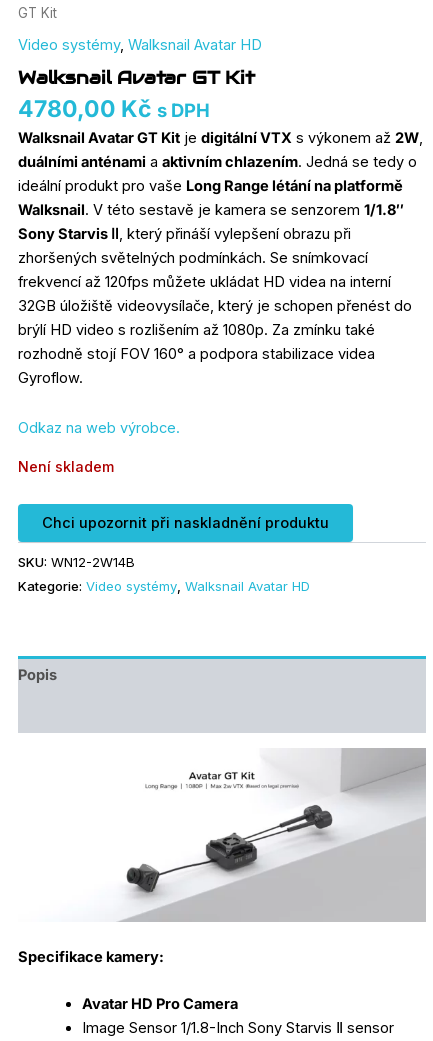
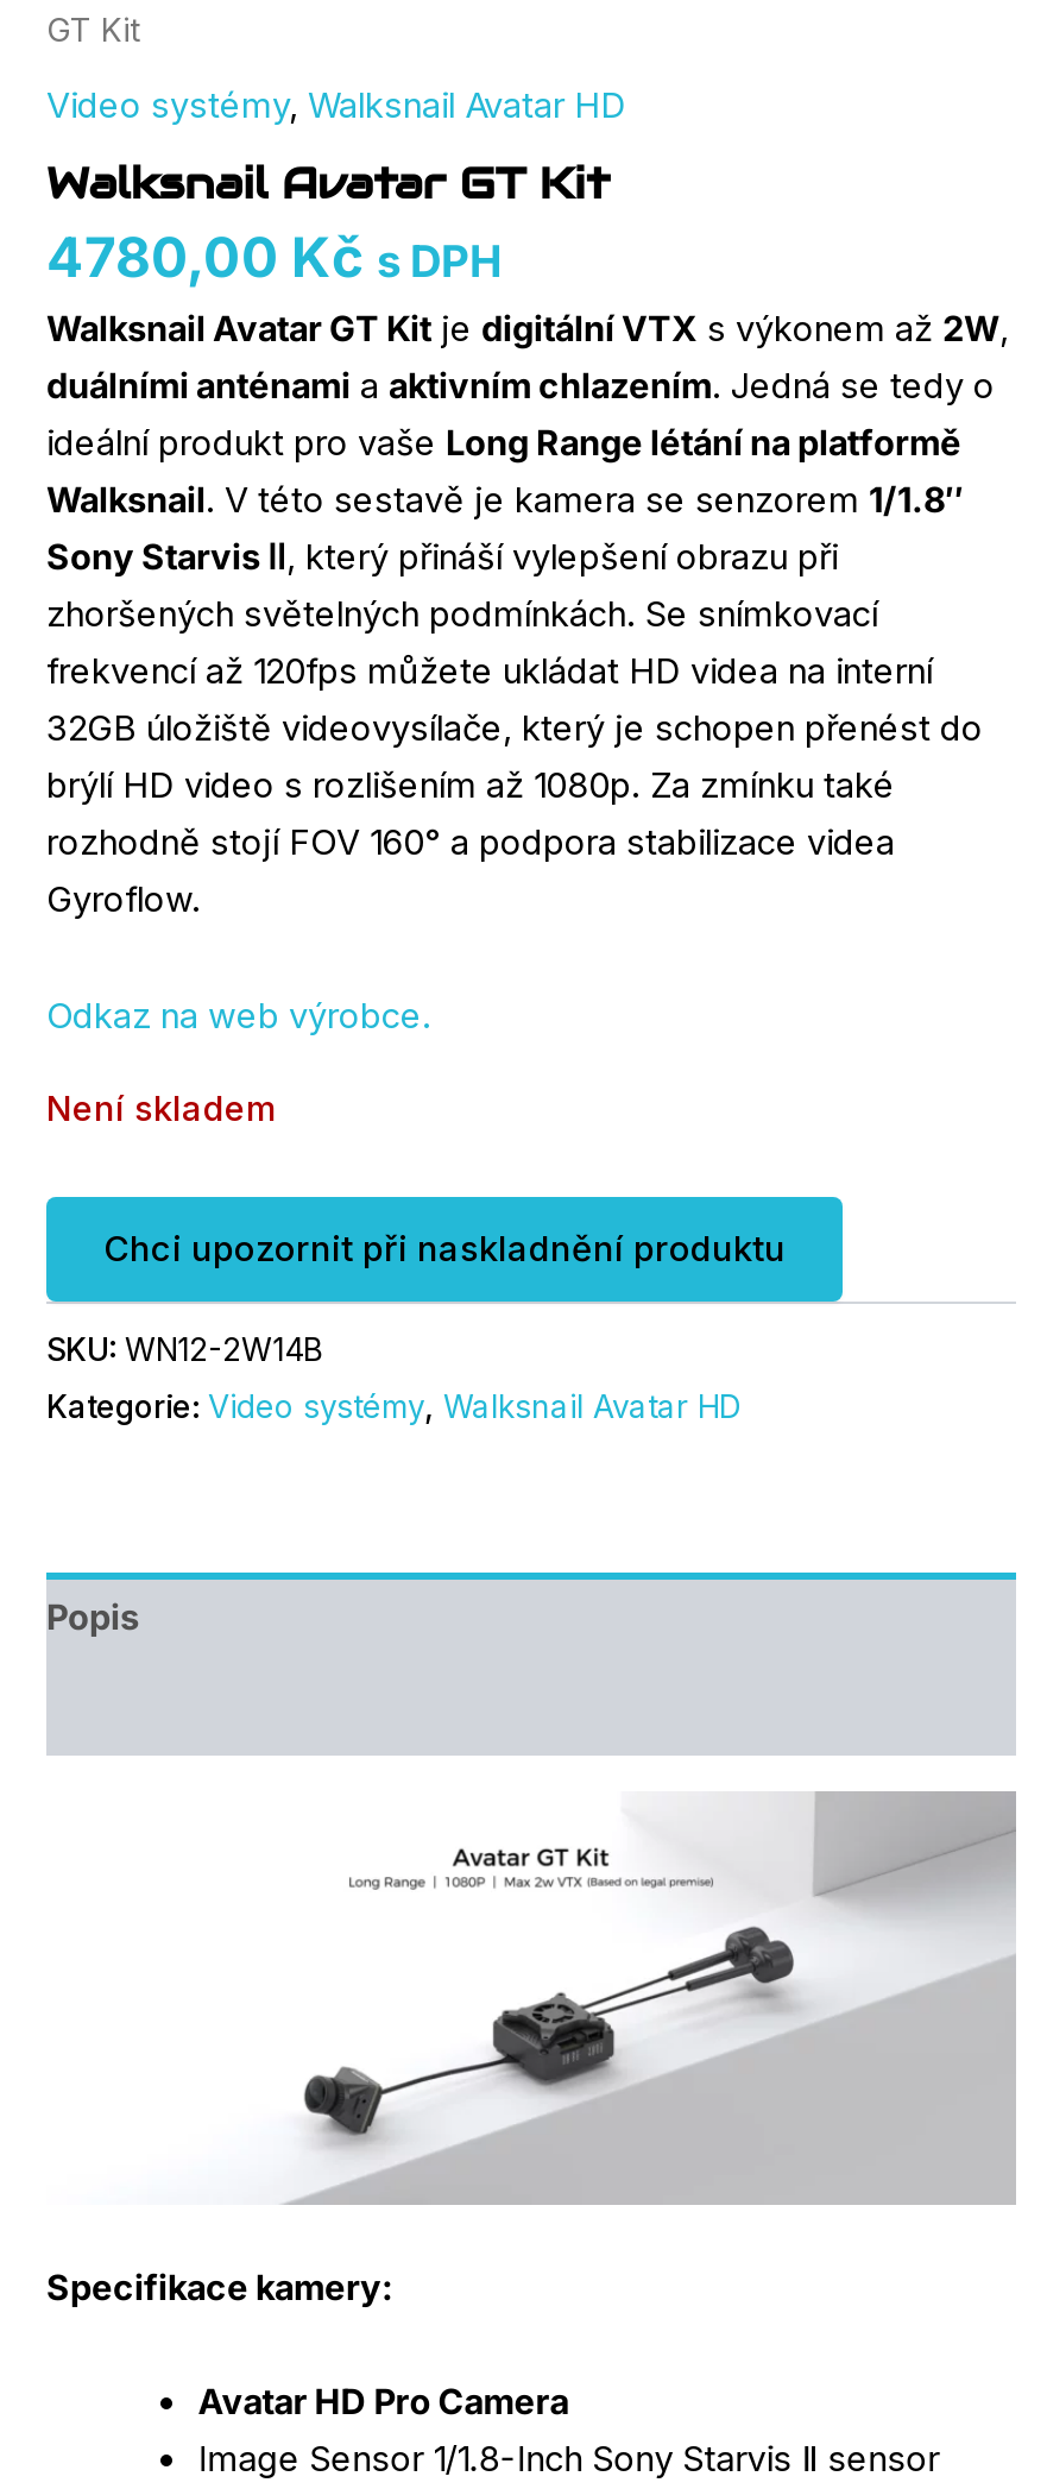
+ Chci upozornit při naskladnění produktu
